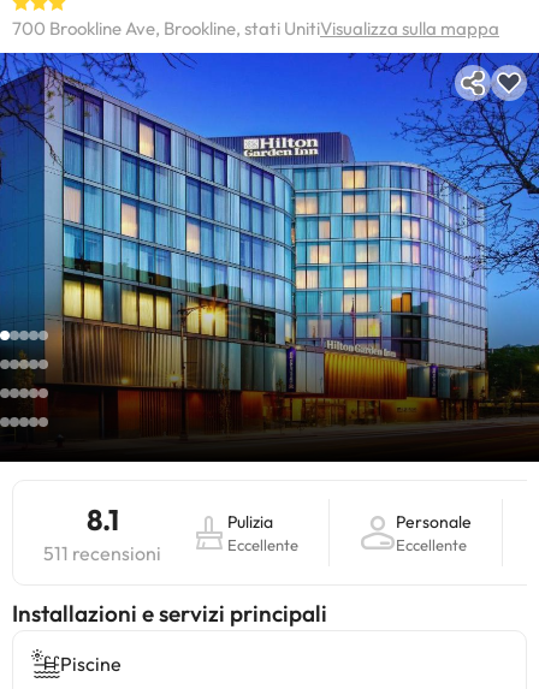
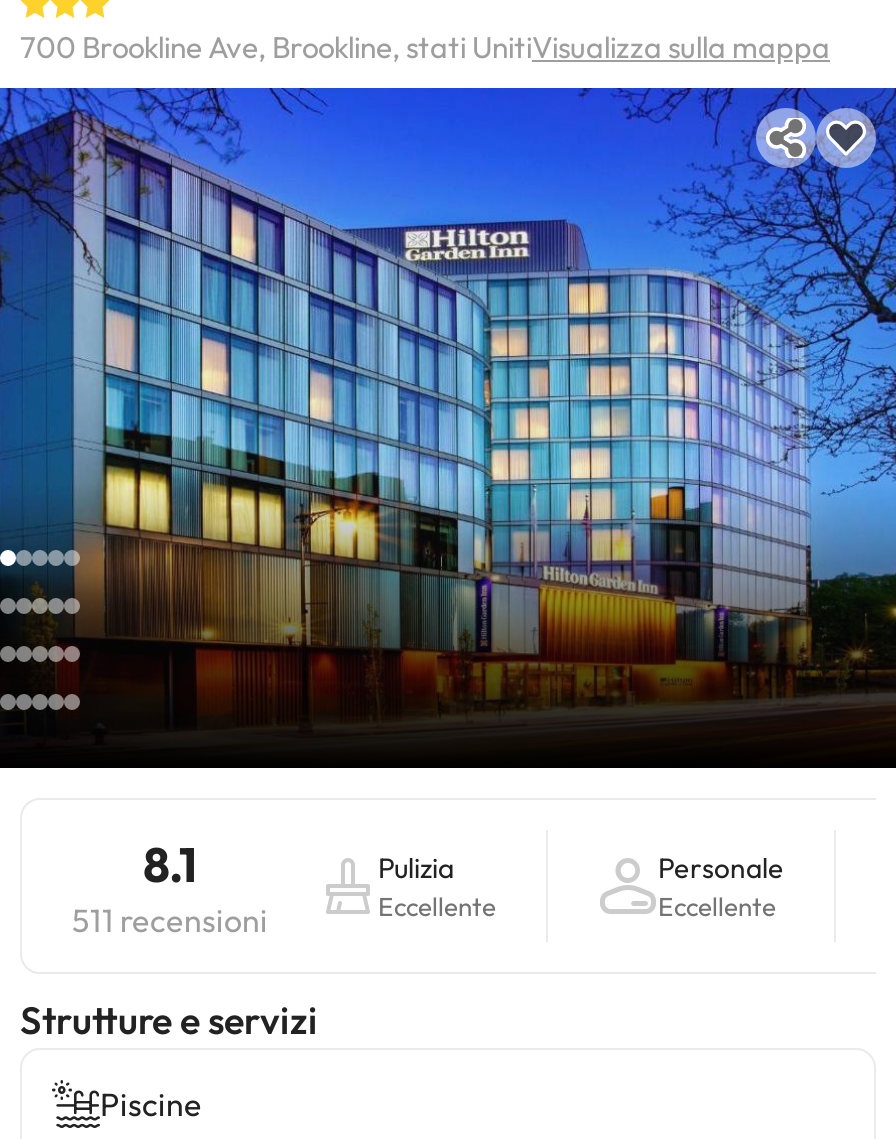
- Installazioni e servizi principali
+ Strutture e servizi
